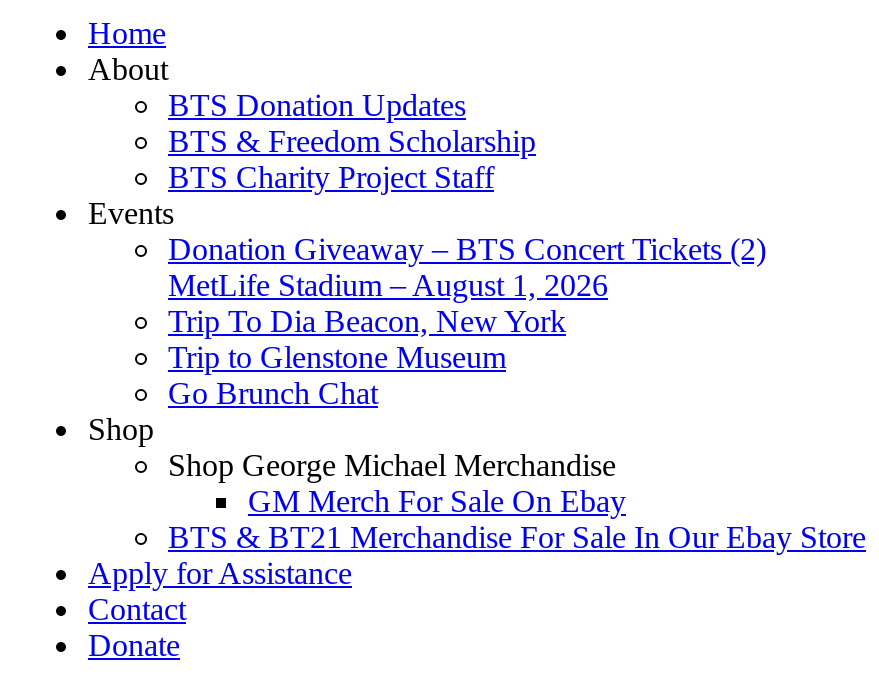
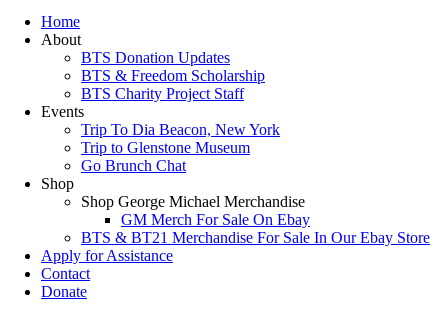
- Donation Giveaway – BTS Concert Tickets (2)
- MetLife Stadium – August 1, 2026
